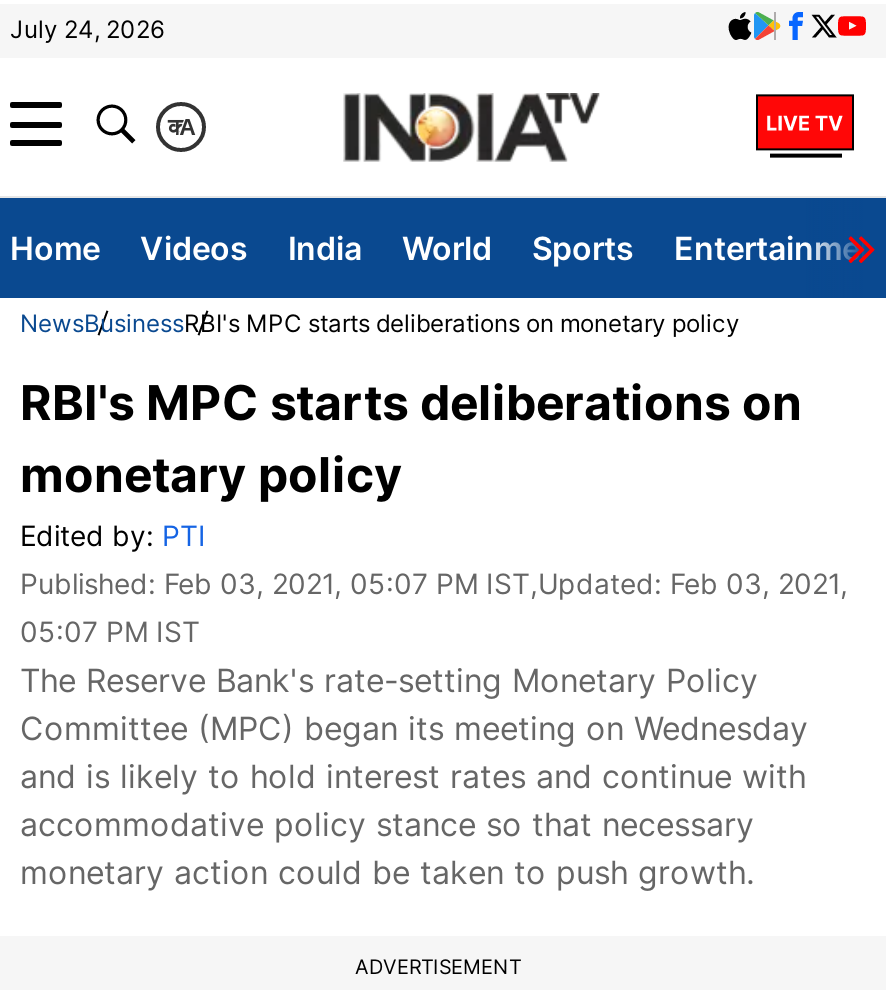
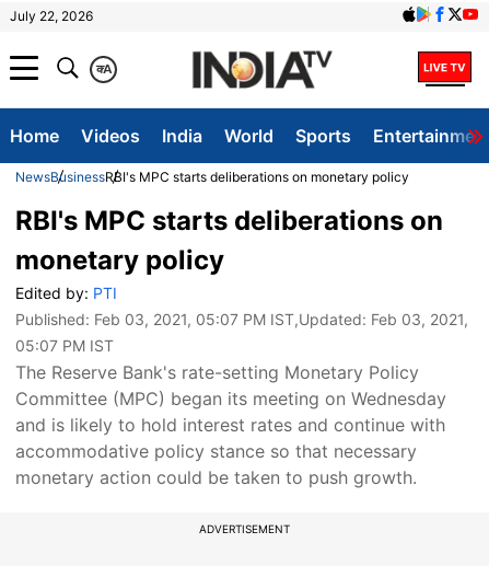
- July 24, 2026
+ July 22, 2026
